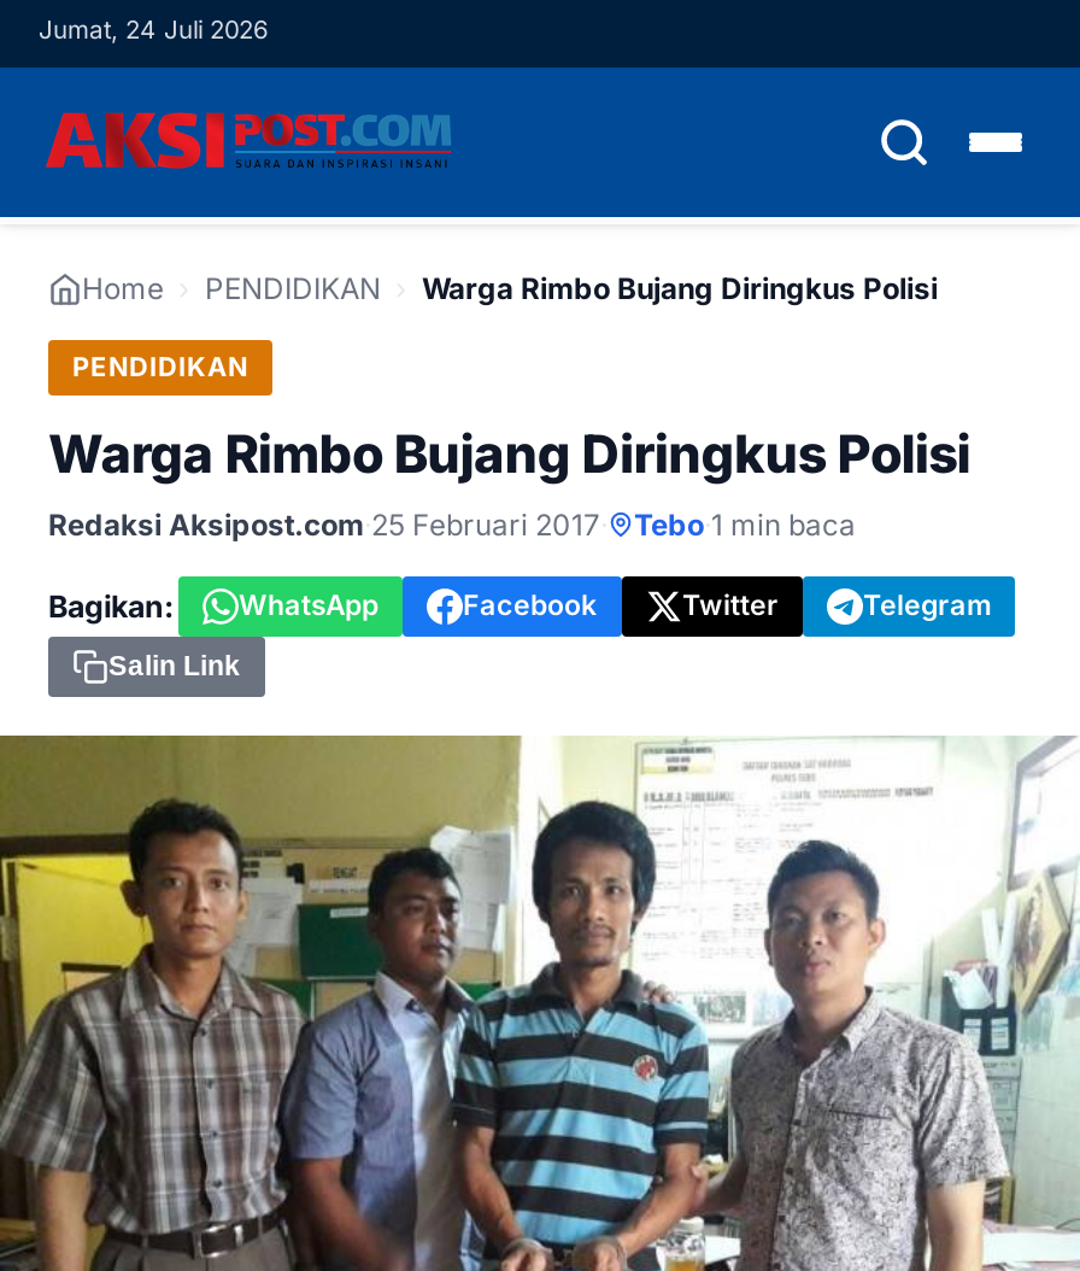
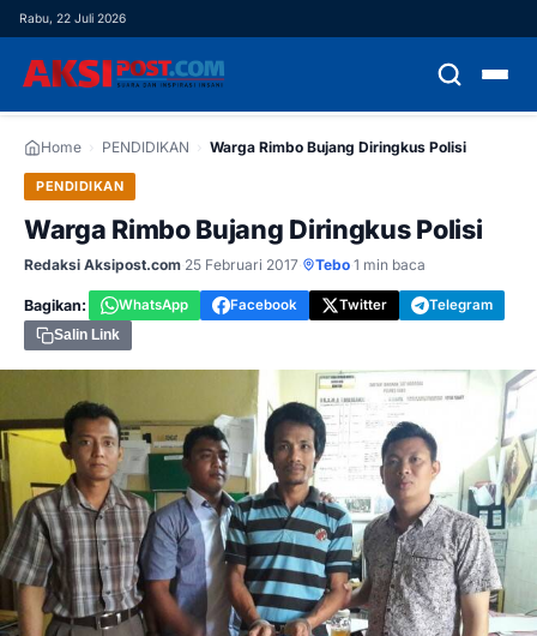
- Jumat, 24 Juli 2026
+ Rabu, 22 Juli 2026
